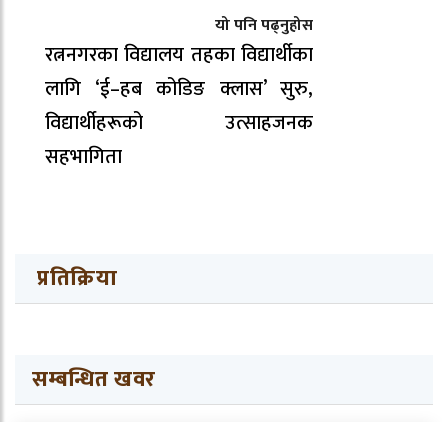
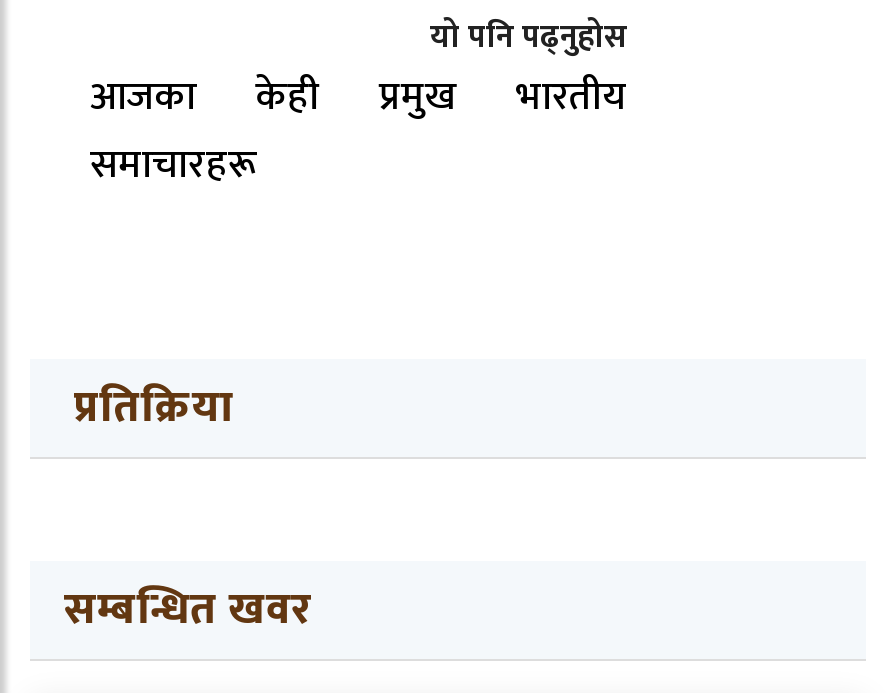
- रत्ननगरका विद्यालय तहका विद्यार्थीका
- लागि ‘ई–हब कोडिङ क्लास’ सुरु,
- विद्यार्थीहरूको उत्साहजनक
- सहभागिता
+ आजका केही प्रमुख भारतीय
+ समाचारहरू
